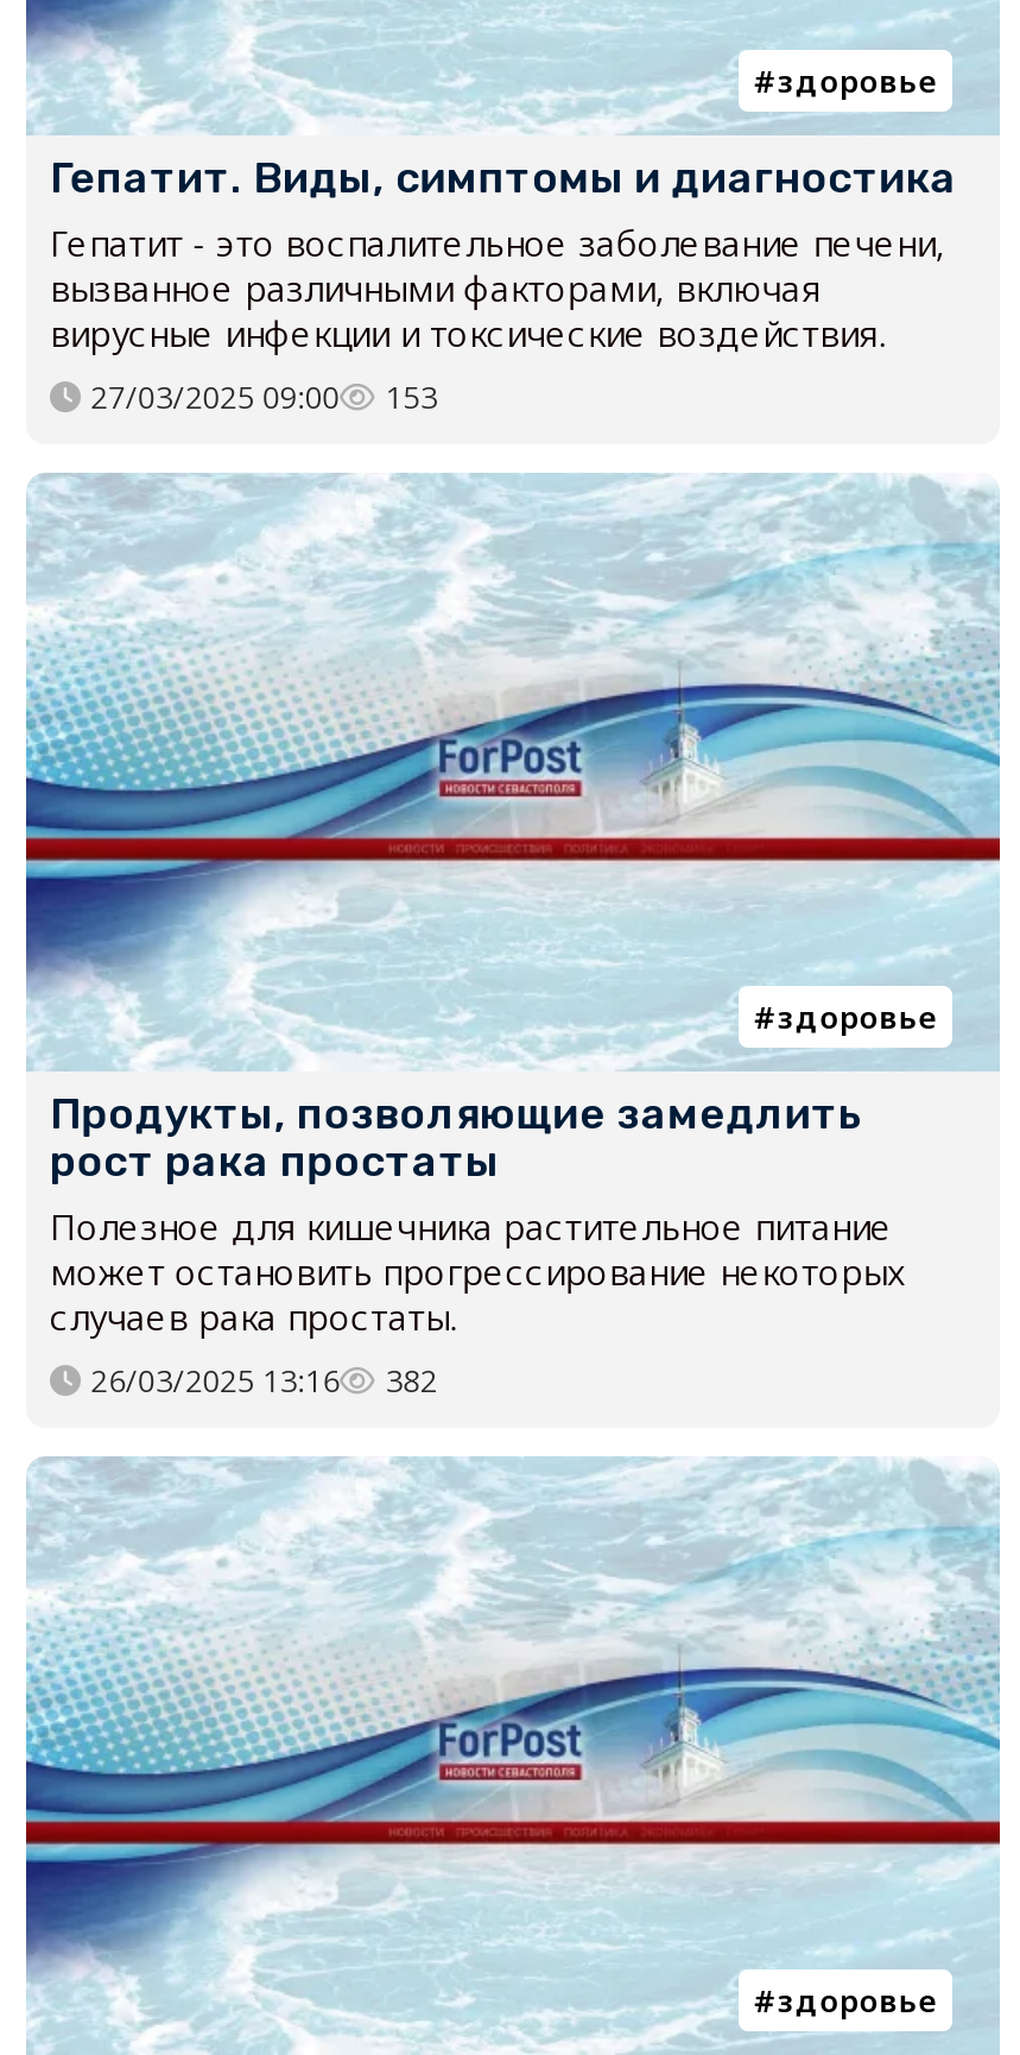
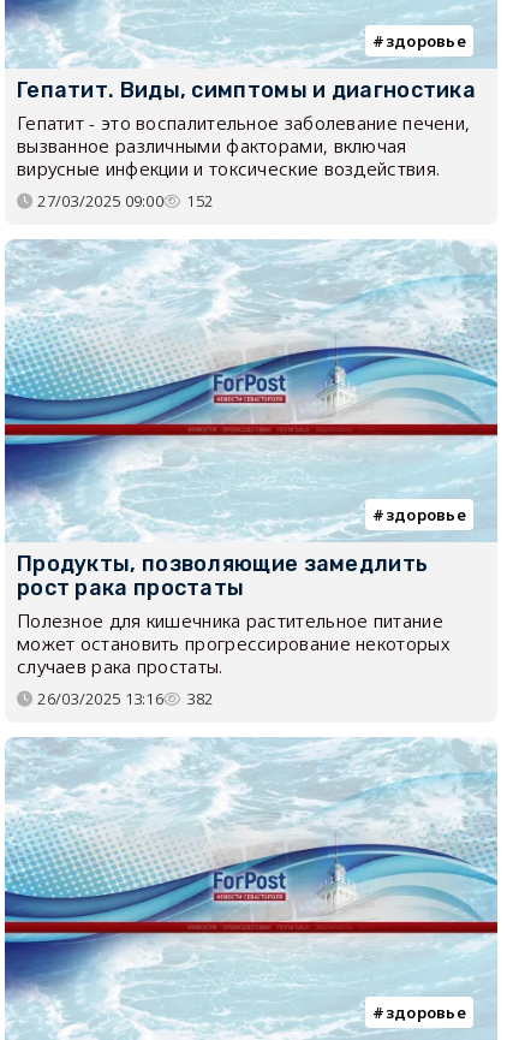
- 27/03/2025 09:00 153
+ 27/03/2025 09:00 152
